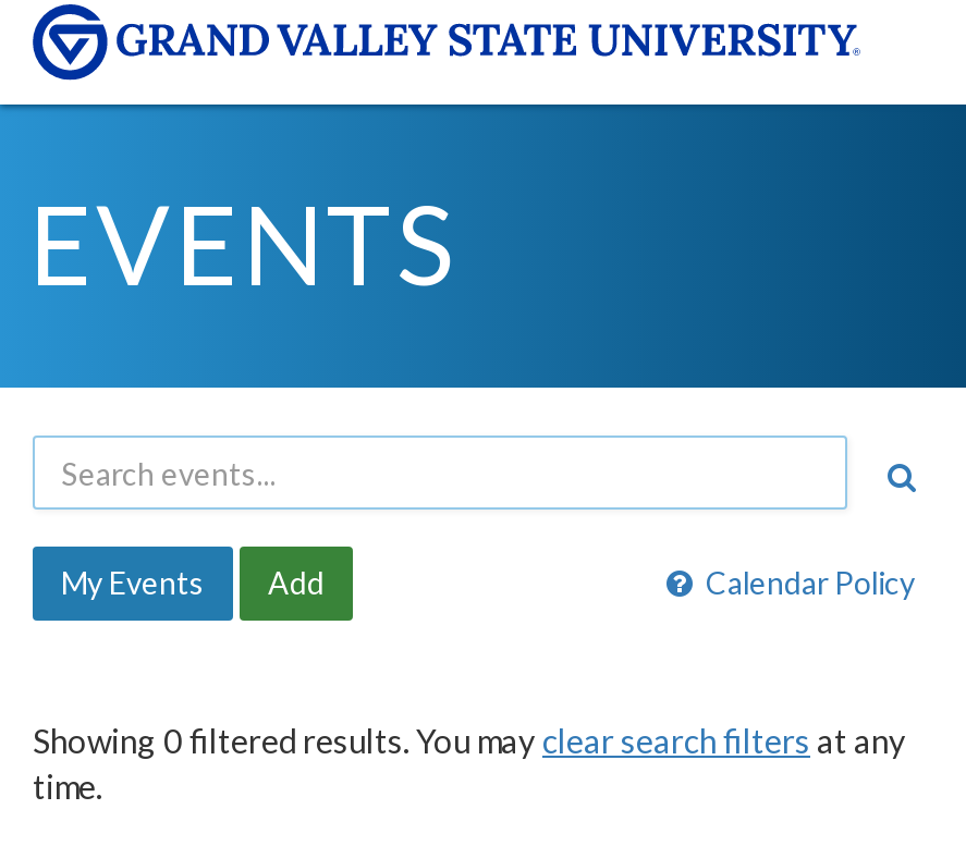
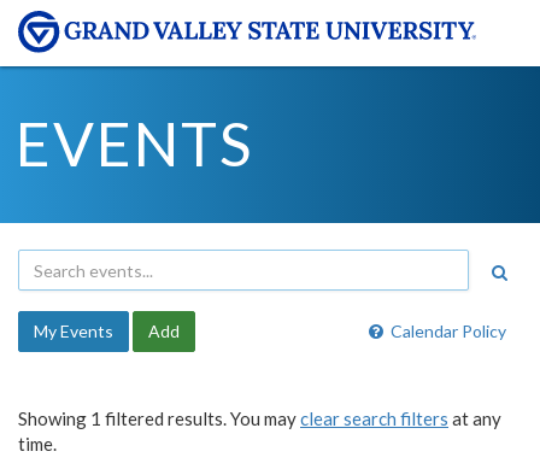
- Showing 0 filtered results. You may clear search filters at any
+ Showing 1 filtered results. You may clear search filters at any
